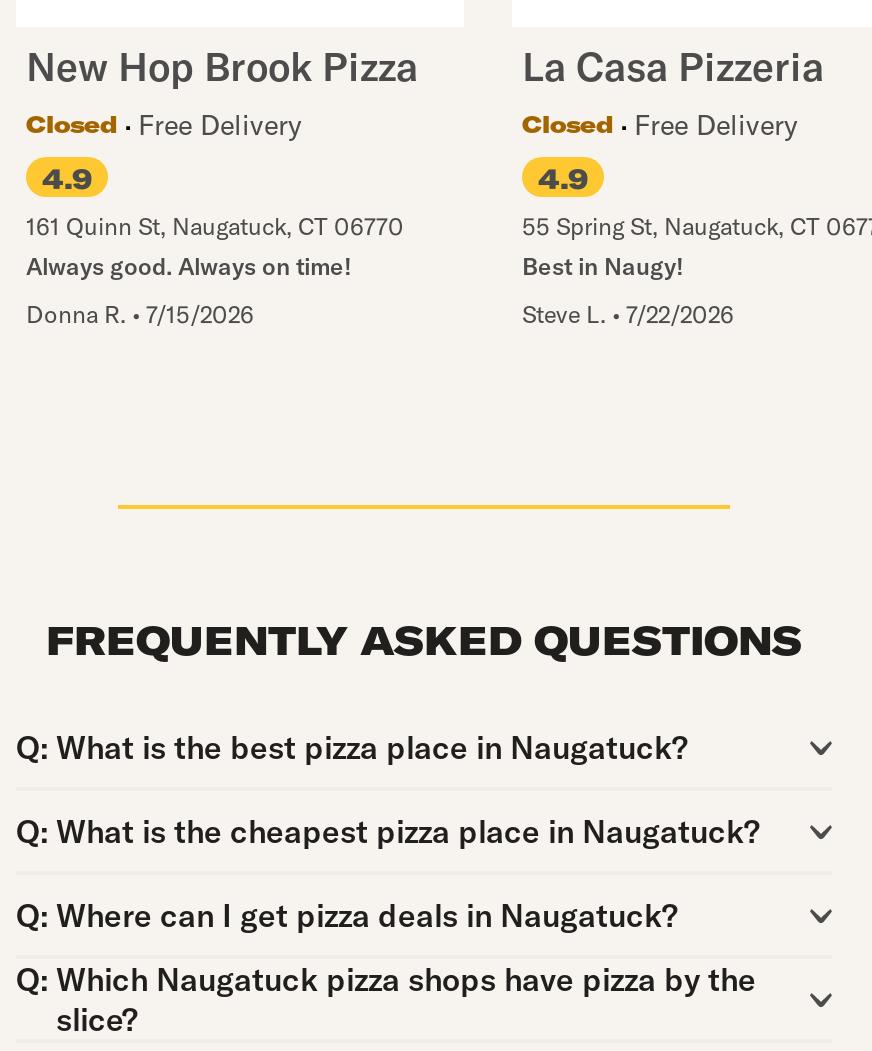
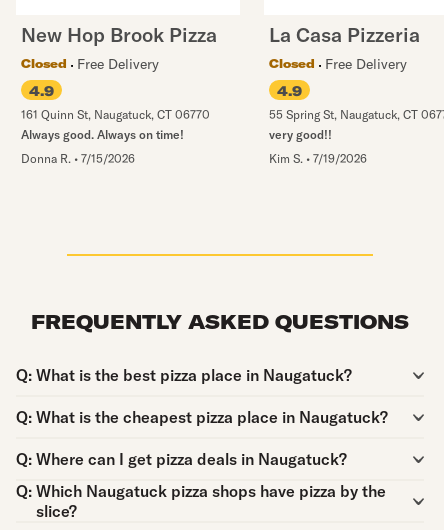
- Best in Naugy!
+ very good!!

- Steve L. • 7/22/2026
+ Kim S. • 7/19/2026
